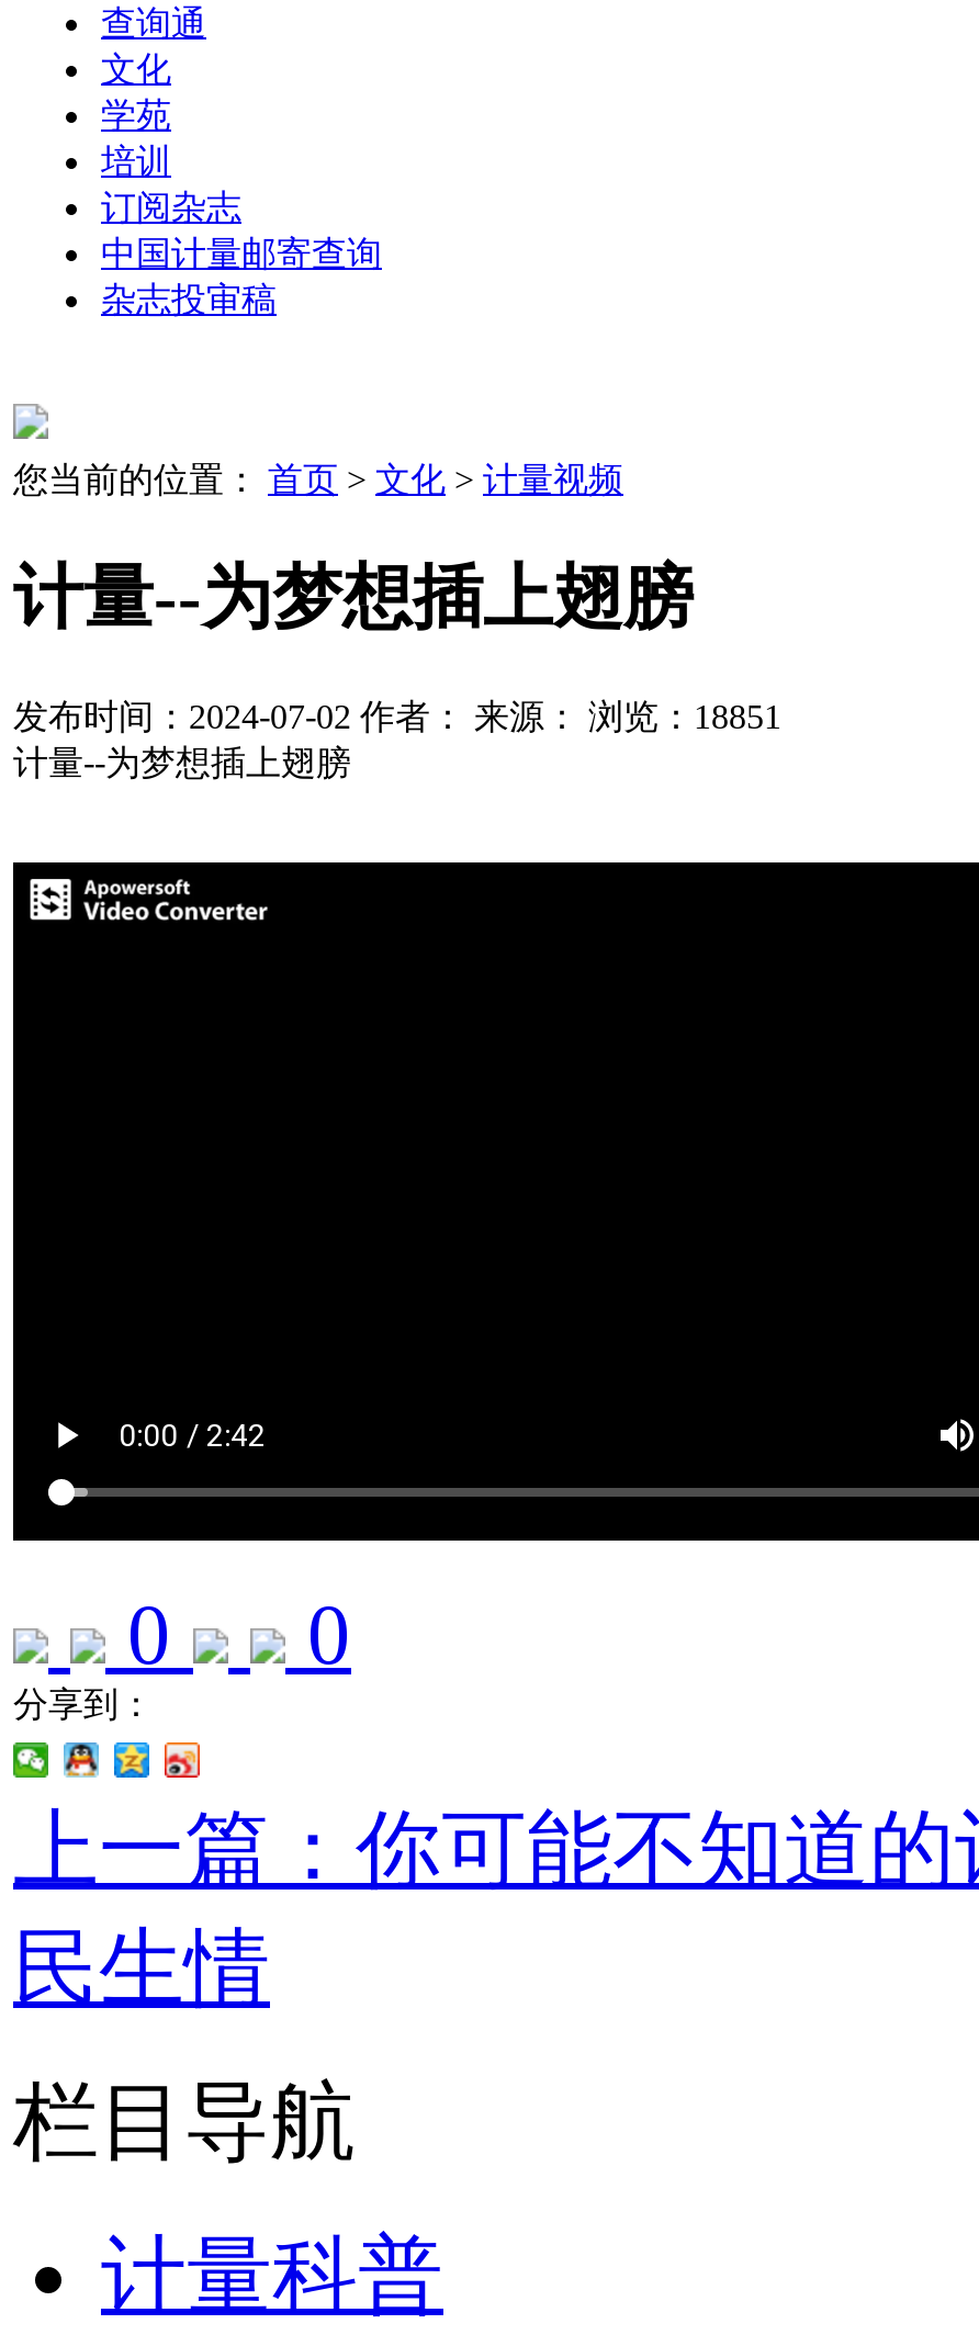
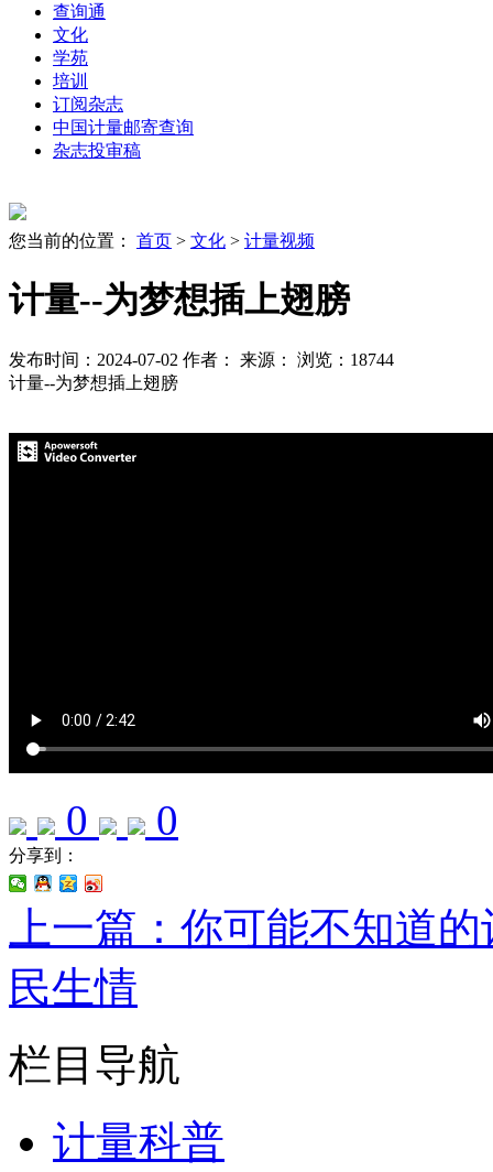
- 发布时间：2024-07-02 作者： 来源： 浏览：18851
+ 发布时间：2024-07-02 作者： 来源： 浏览：18744
